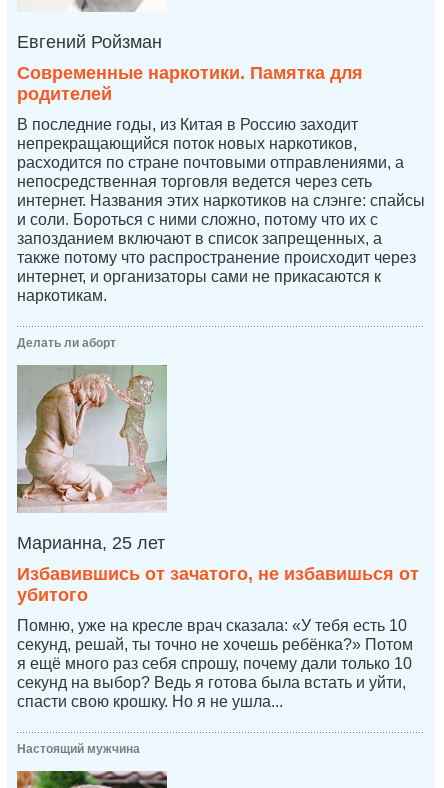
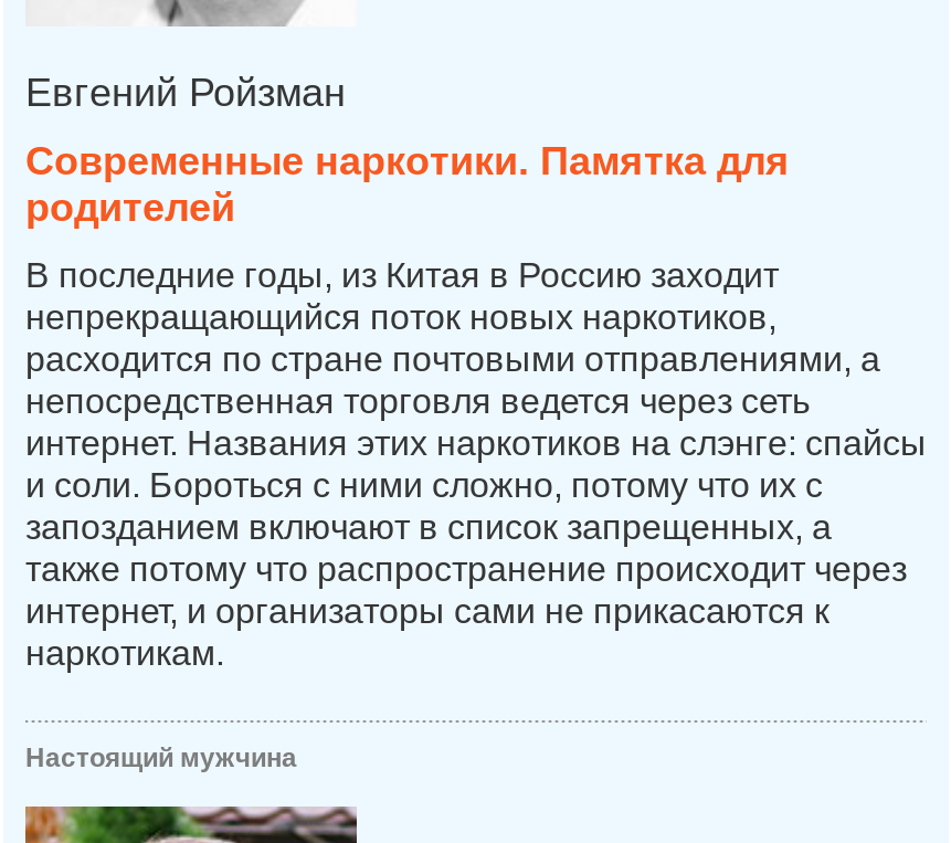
- Делать ли аборт

- [image]
- Марианна, 25 лет
- Избавившись от зачатого, не избавишься от
- убитого
- Помню, уже на кресле врач сказала: «У тебя есть 10
- секунд, решай, ты точно не хочешь ребёнка?» Потом
- я ещё много раз себя спрошу, почему дали только 10
- секунд на выбор? Ведь я готова была встать и уйти,
- спасти свою крошку. Но я не ушла...
